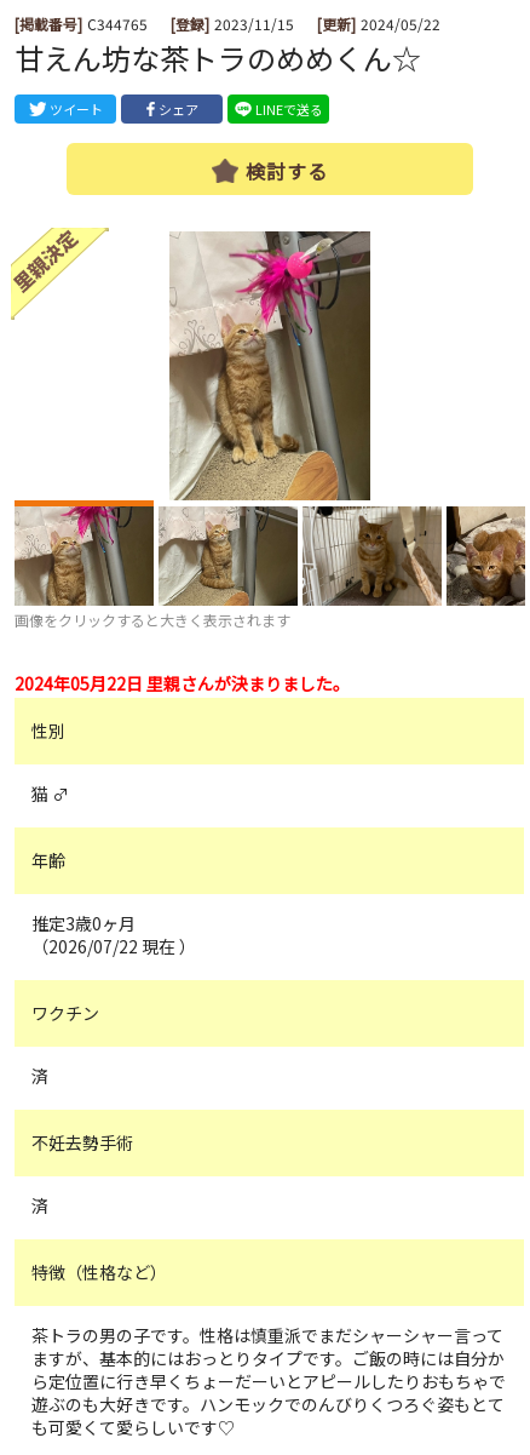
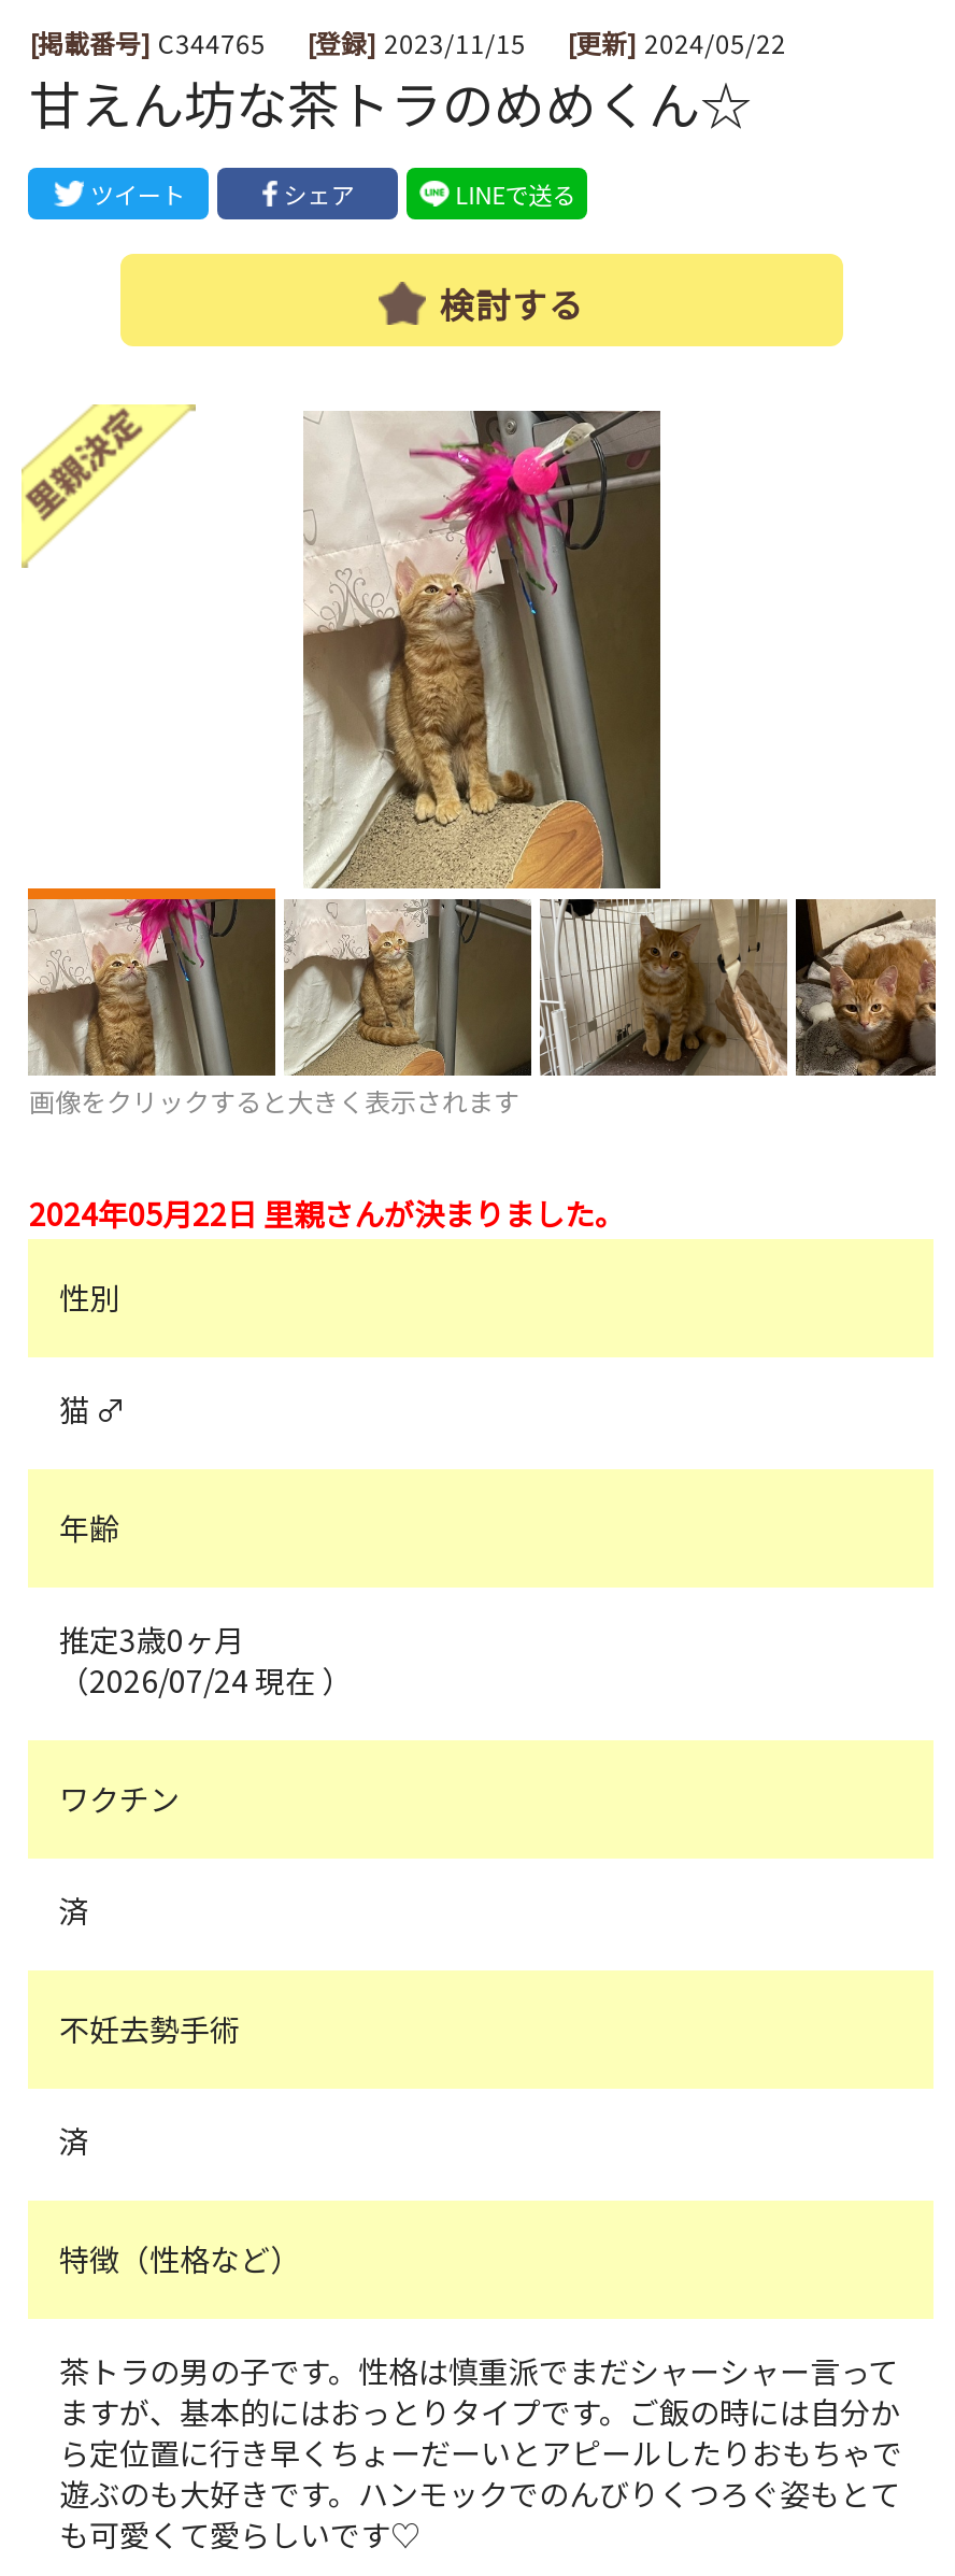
- （2026/07/22 現在 ）
+ （2026/07/24 現在 ）
